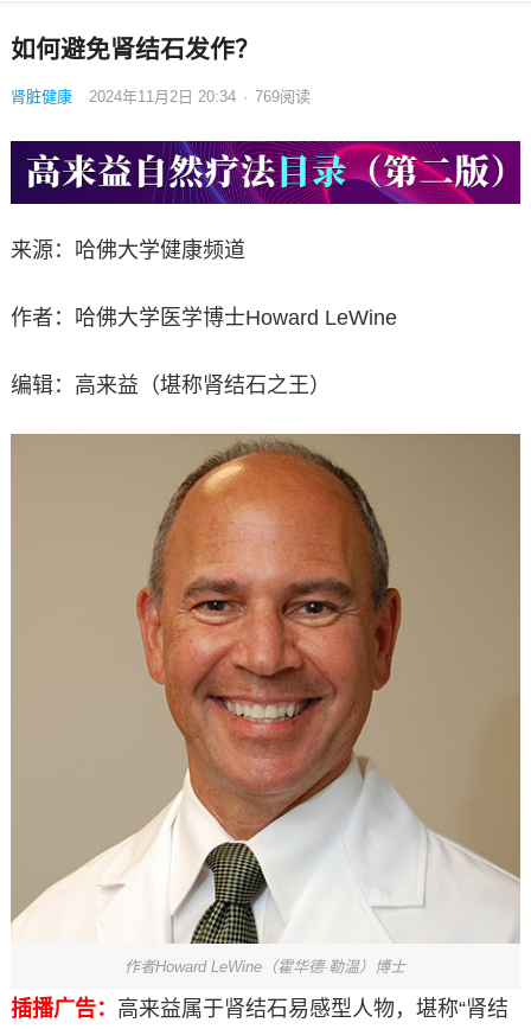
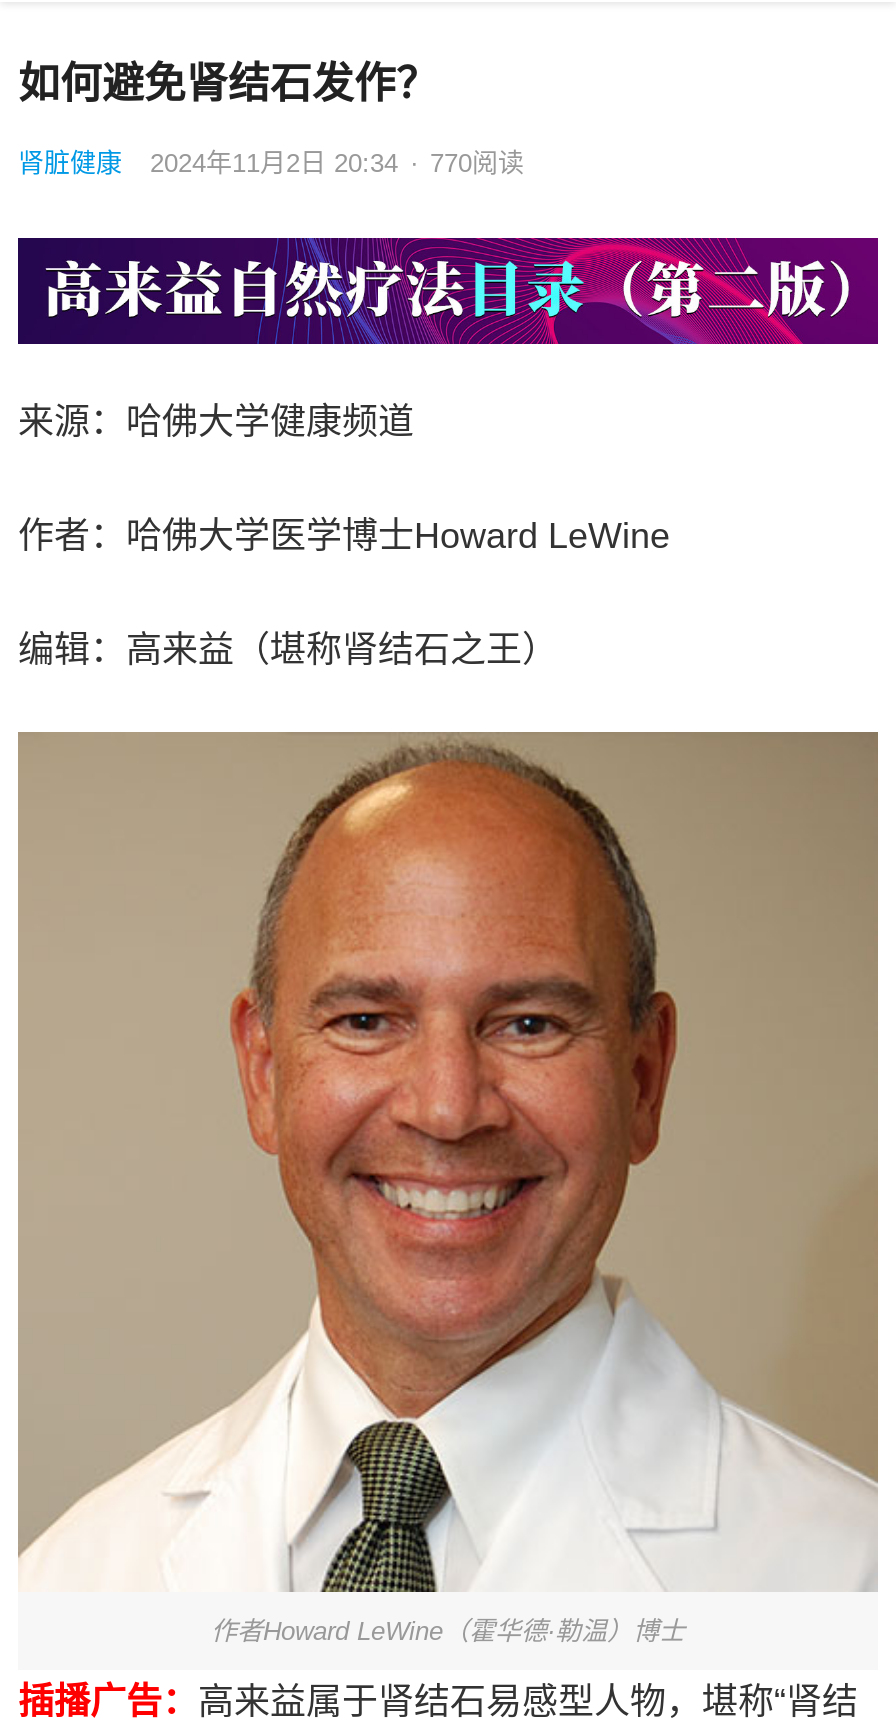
- 肾脏健康 2024年11月2日 20:34 · 769阅读
+ 肾脏健康 2024年11月2日 20:34 · 770阅读
